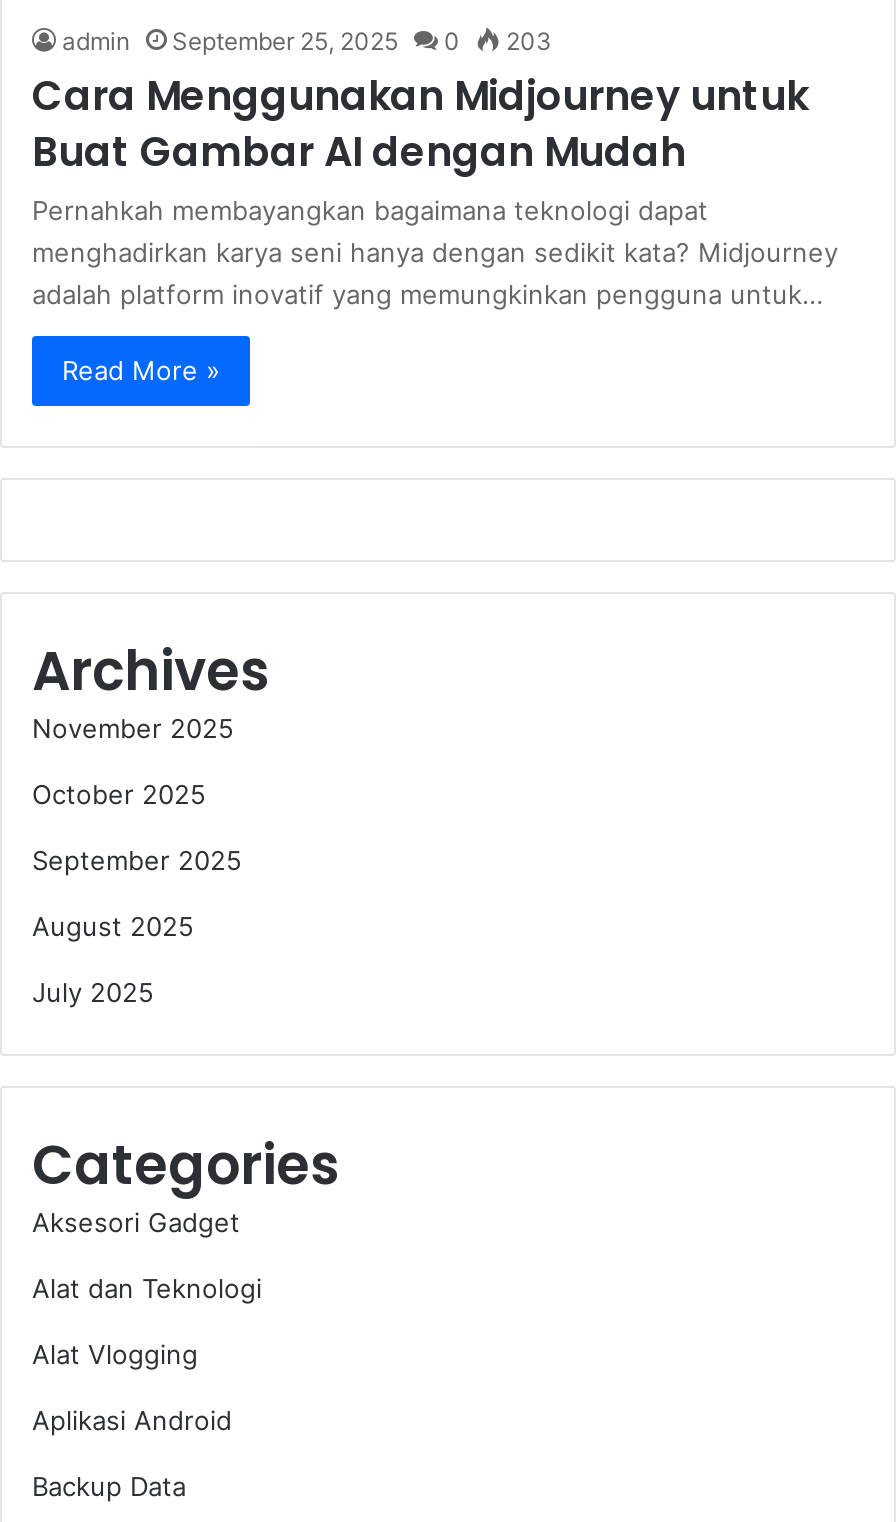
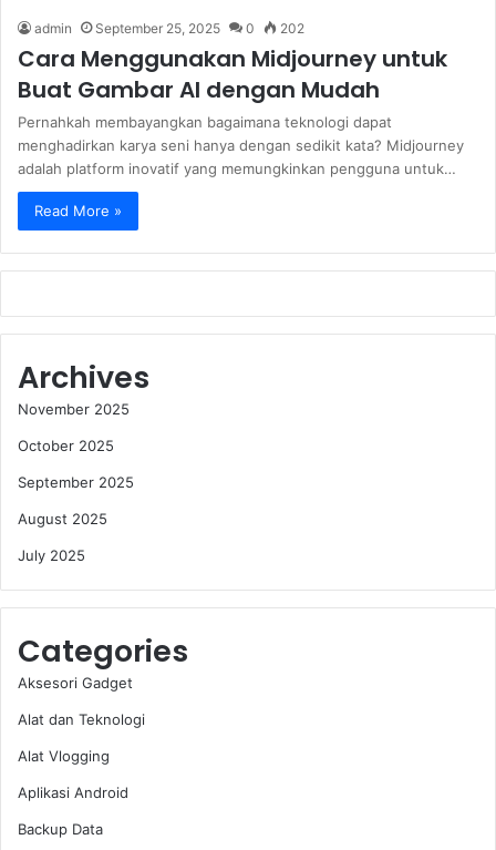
- admin September 25, 2025 0 203
+ admin September 25, 2025 0 202
